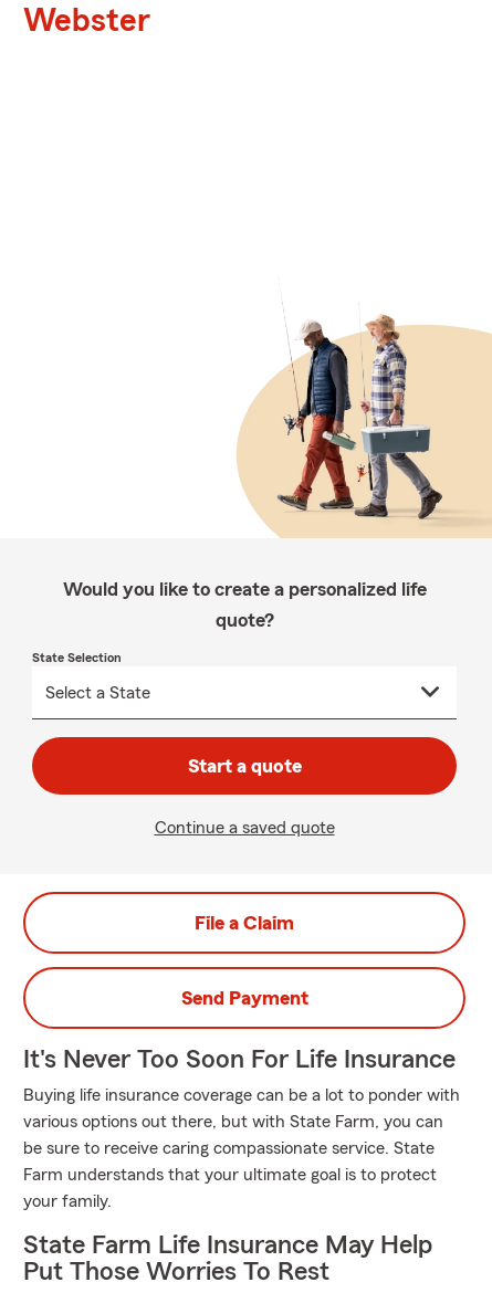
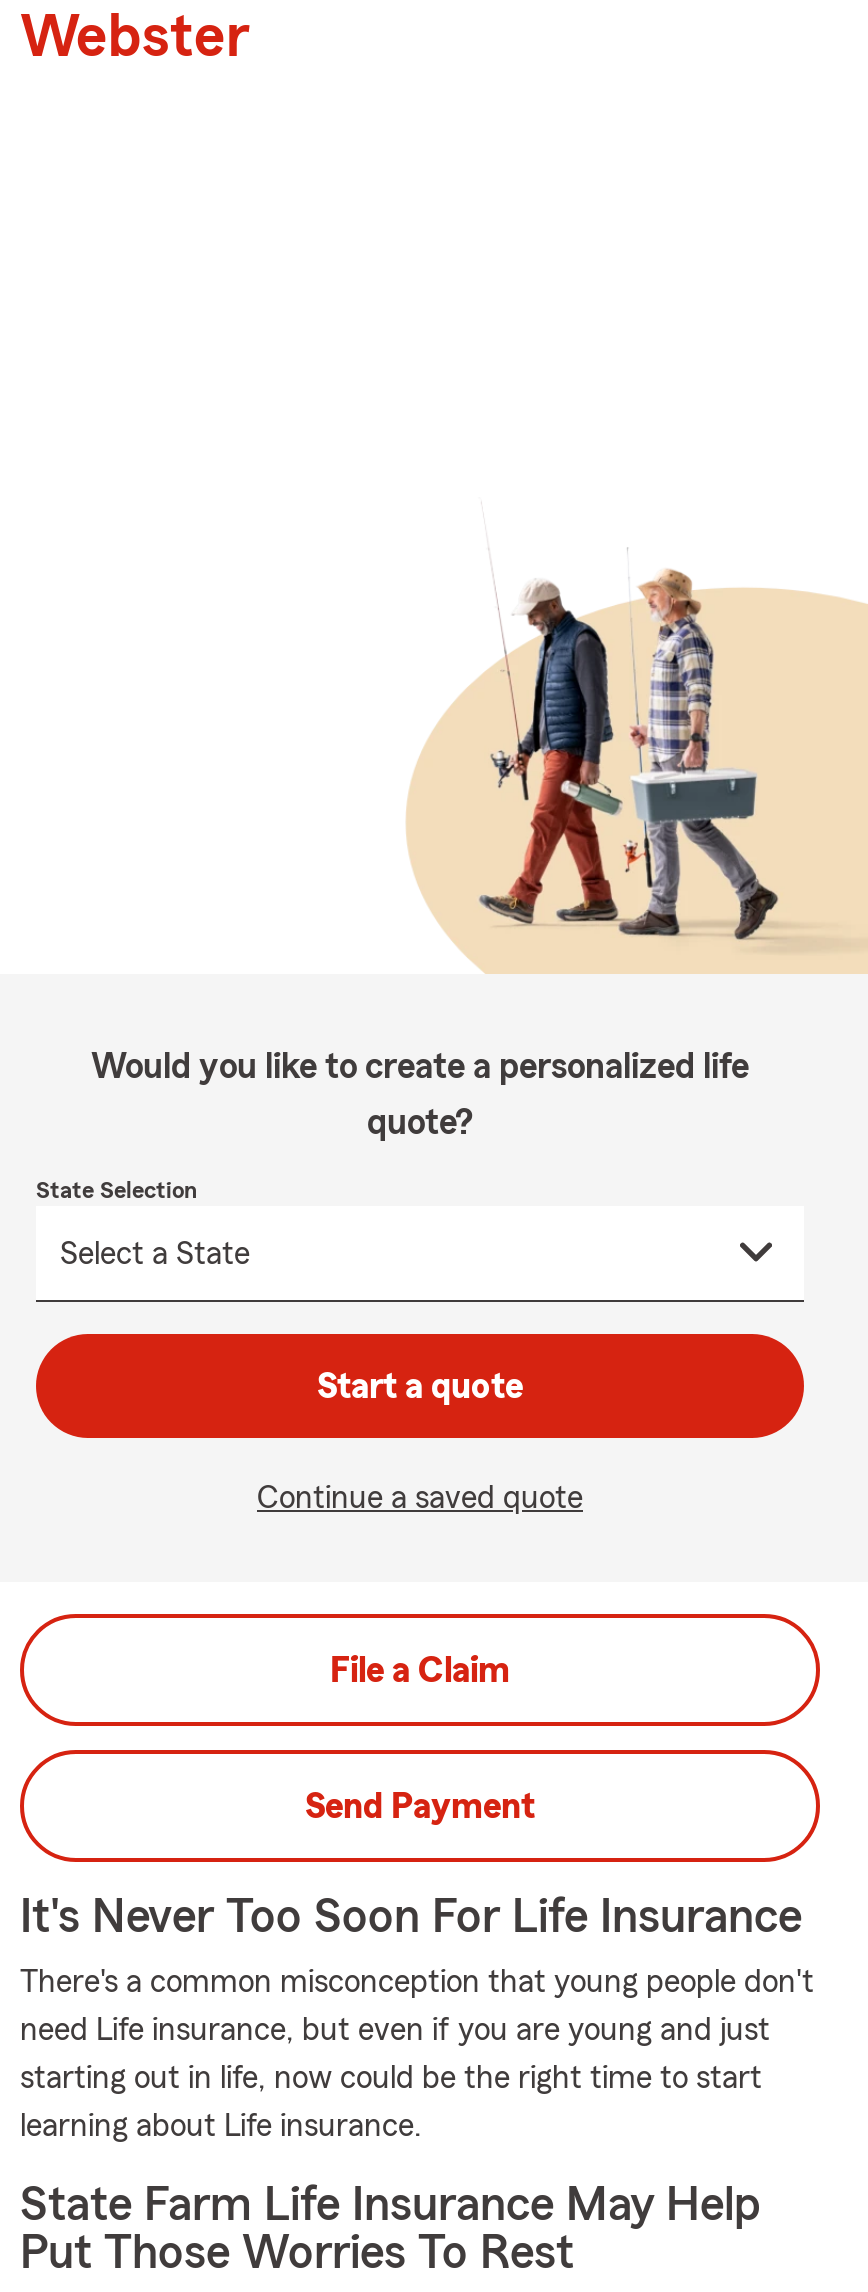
- Buying life insurance coverage can be a lot to ponder with
- various options out there, but with State Farm, you can
- be sure to receive caring compassionate service. State
- Farm understands that your ultimate goal is to protect
- your family.
+ There's a common misconception that young people don't
+ need Life insurance, but even if you are young and just
+ starting out in life, now could be the right time to start
+ learning about Life insurance.
